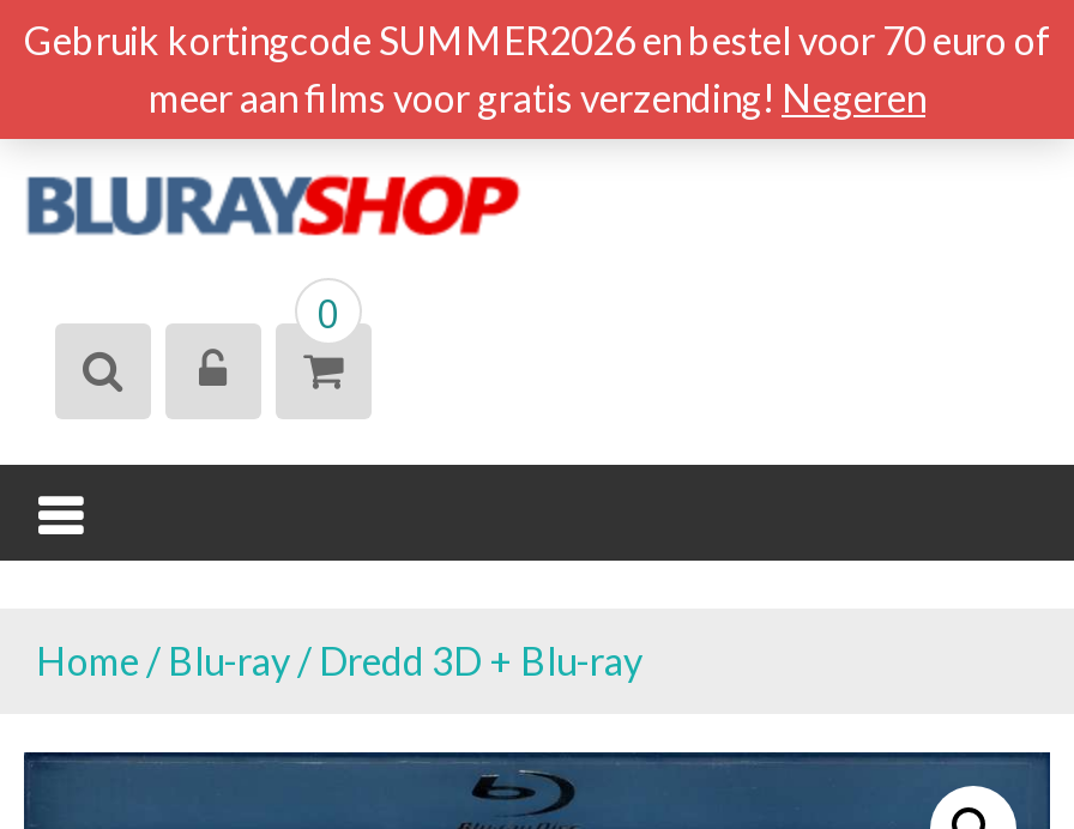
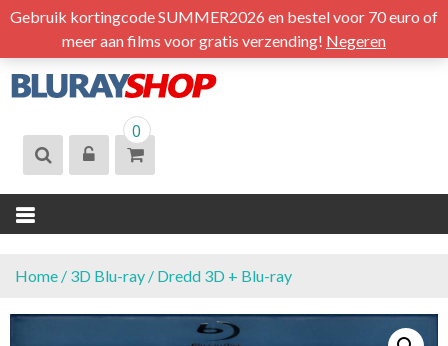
- Home / Blu-ray / Dredd 3D + Blu-ray
+ Home / 3D Blu-ray / Dredd 3D + Blu-ray
